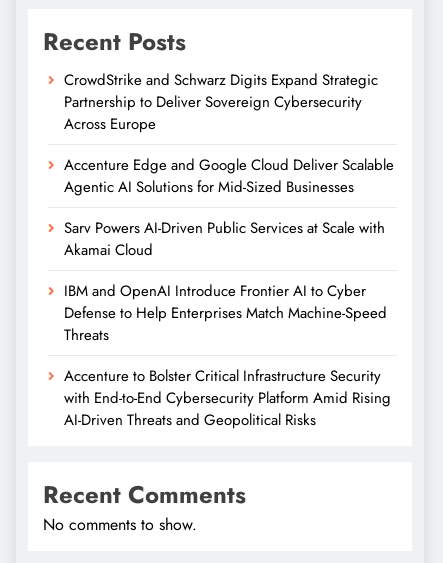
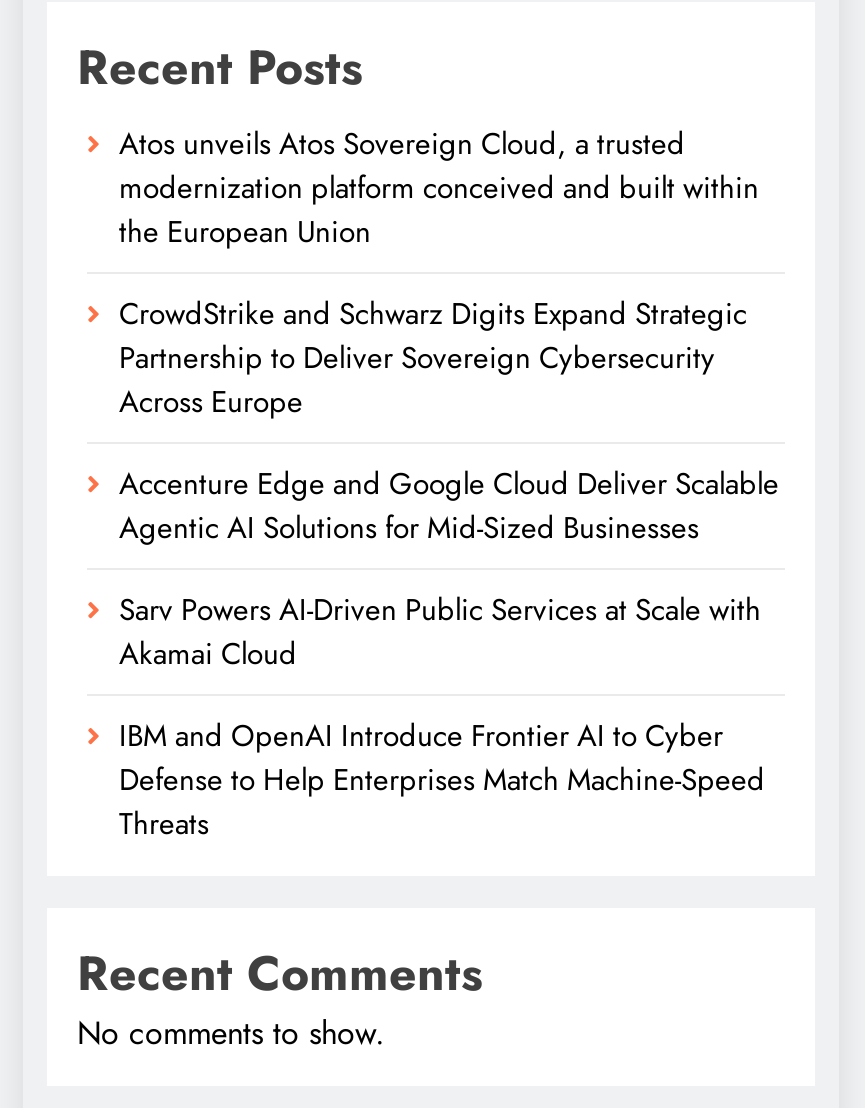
+ Atos unveils Atos Sovereign Cloud, a trusted
+ modernization platform conceived and built within
+ the European Union

moved down: CrowdStrike and Schwarz Digits Expand Strategic | Partnership to Deliver Sovereign Cybersecurity | Across Europe | ... | Defense to Help Enterprises Match Machine-Speed | Threats

- Accenture to Bolster Critical Infrastructure Security
- with End-to-End Cybersecurity Platform Amid Rising
- AI-Driven Threats and Geopolitical Risks
